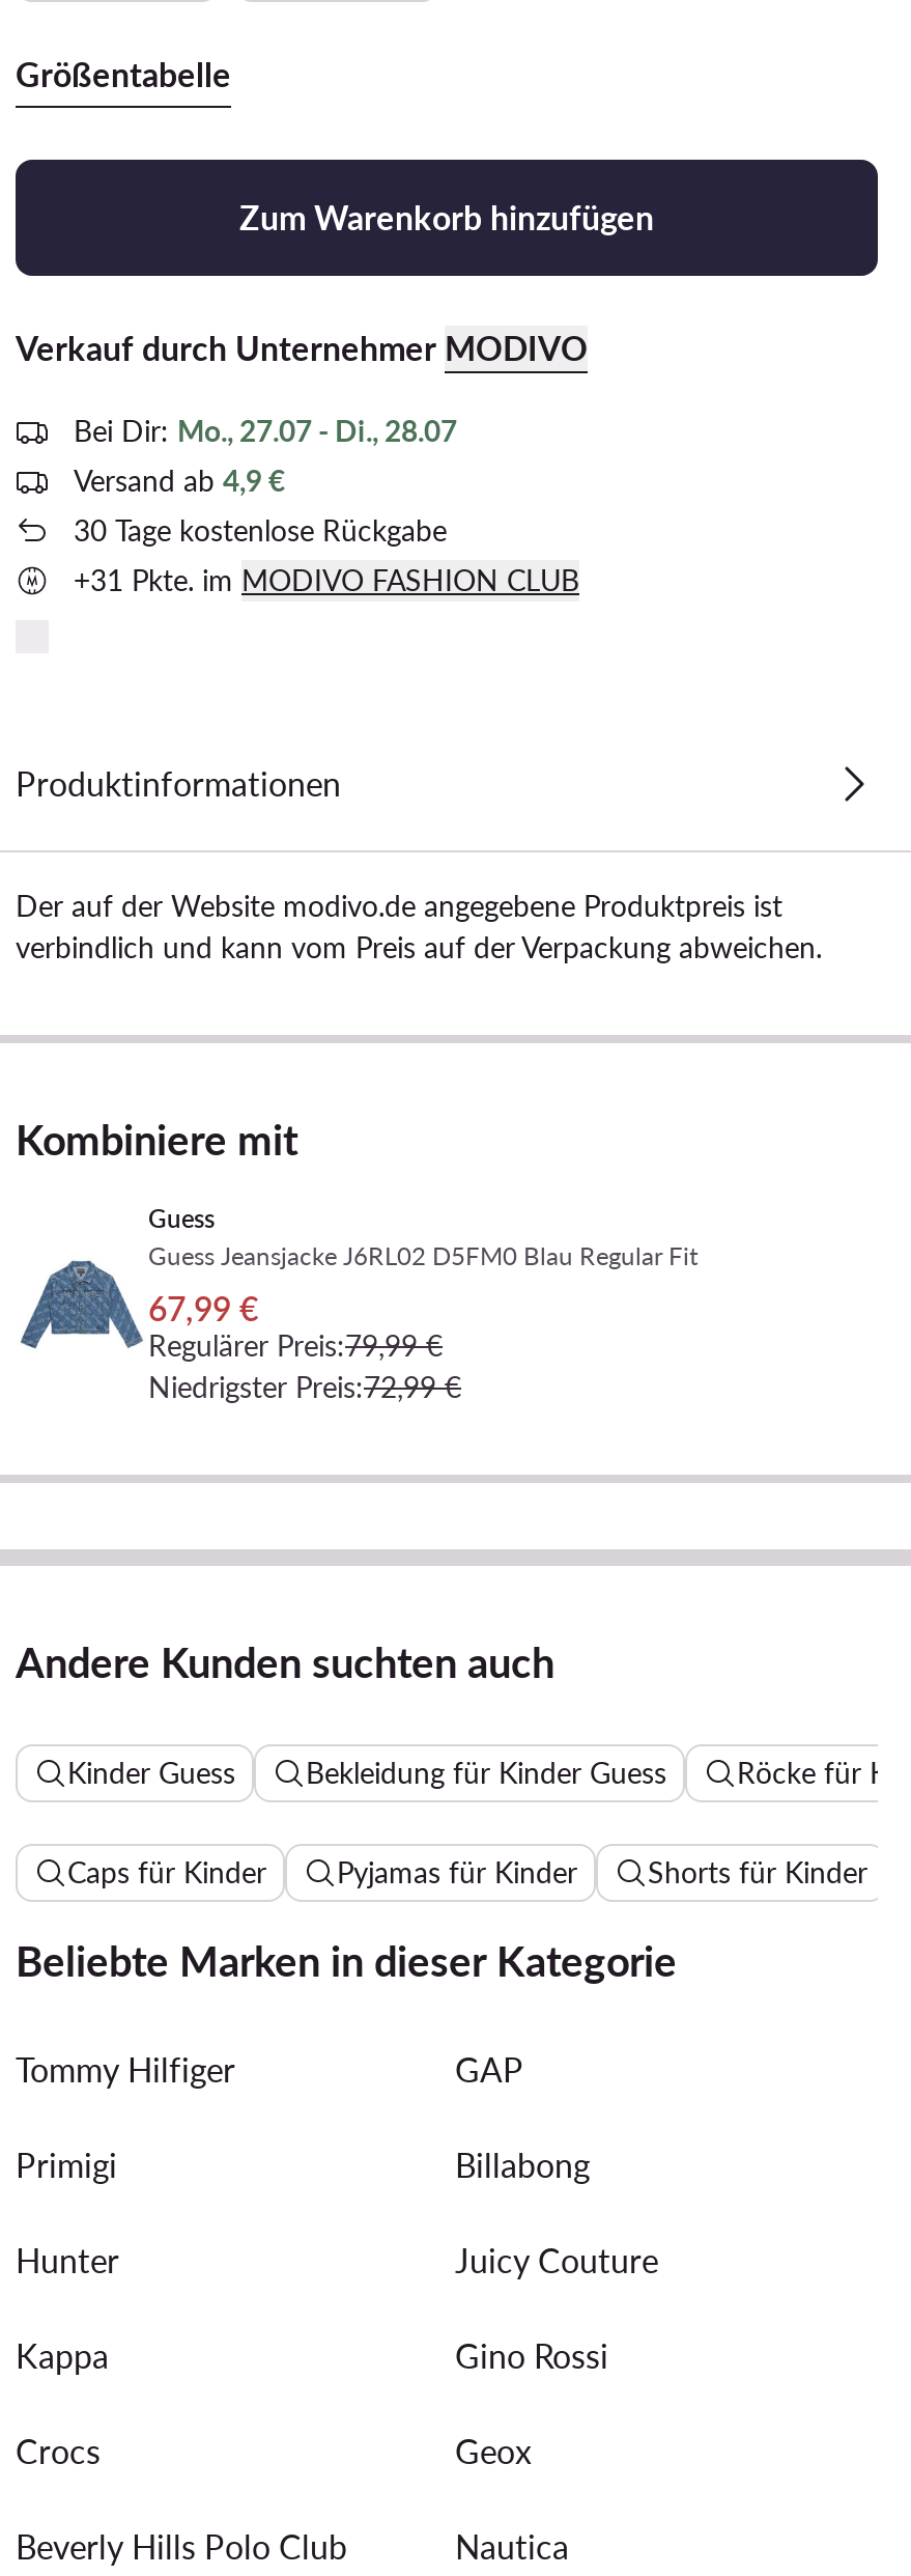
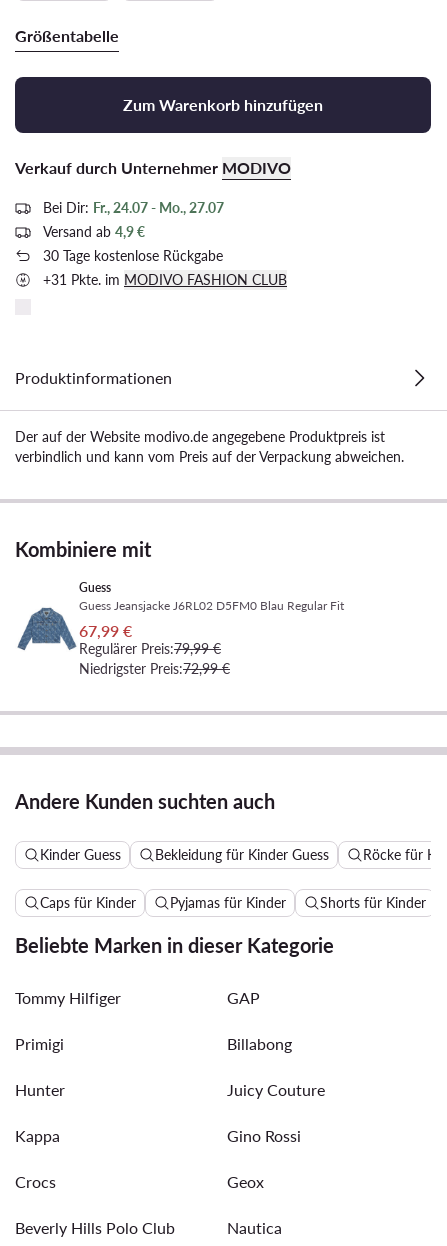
- Bei Dir: Mo., 27.07 - Di., 28.07
+ Bei Dir: Fr., 24.07 - Mo., 27.07
